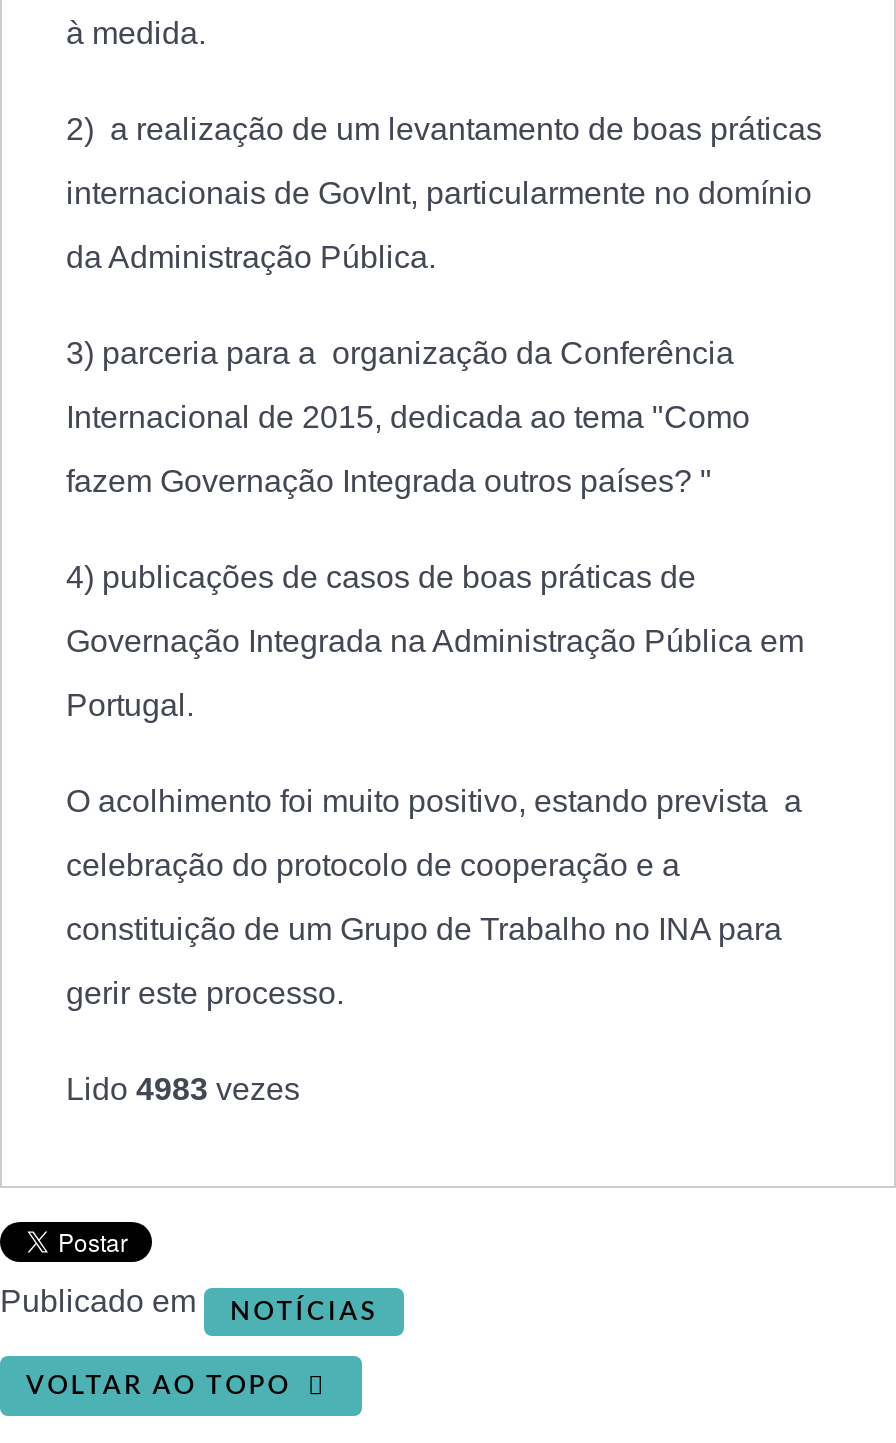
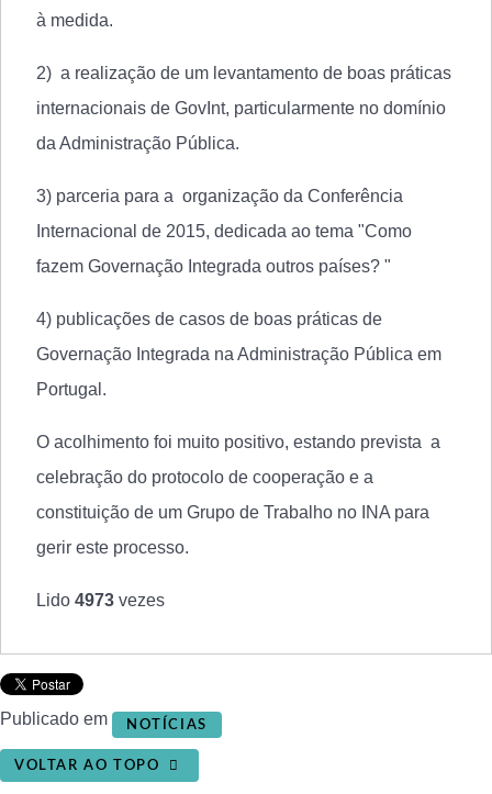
- Lido 4983 vezes
+ Lido 4973 vezes
